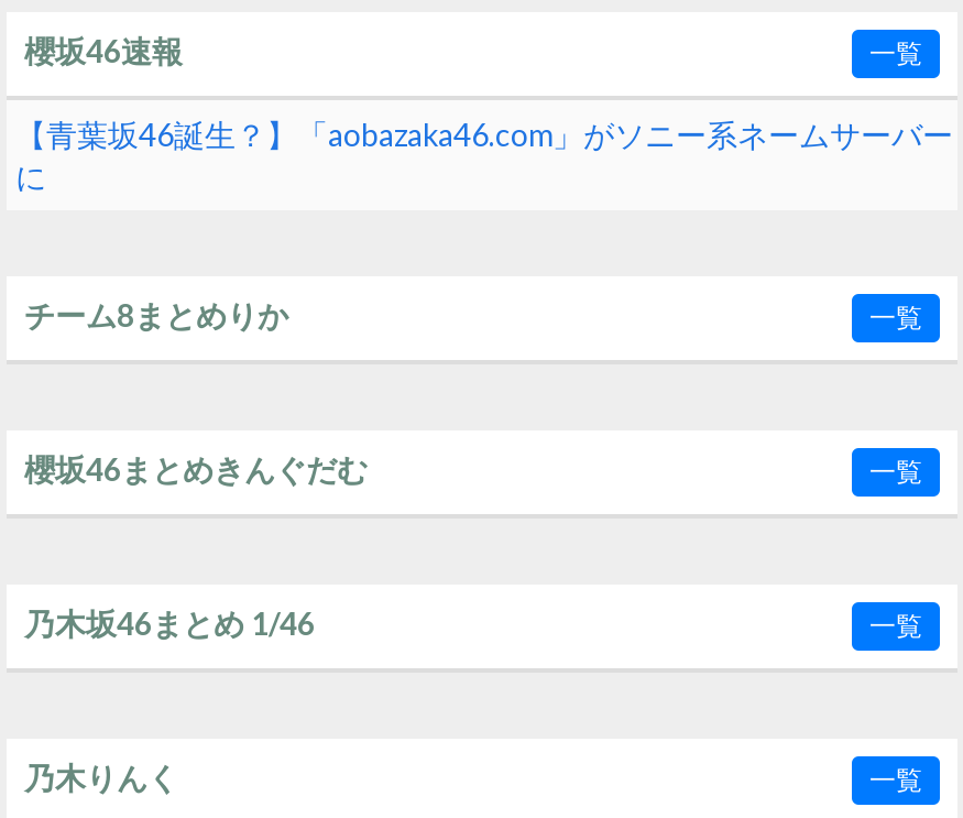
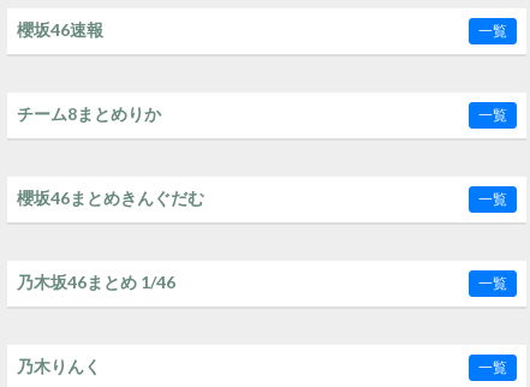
- 【青葉坂46誕生？】「aobazaka46.com」がソニー系ネームサーバー
- に
